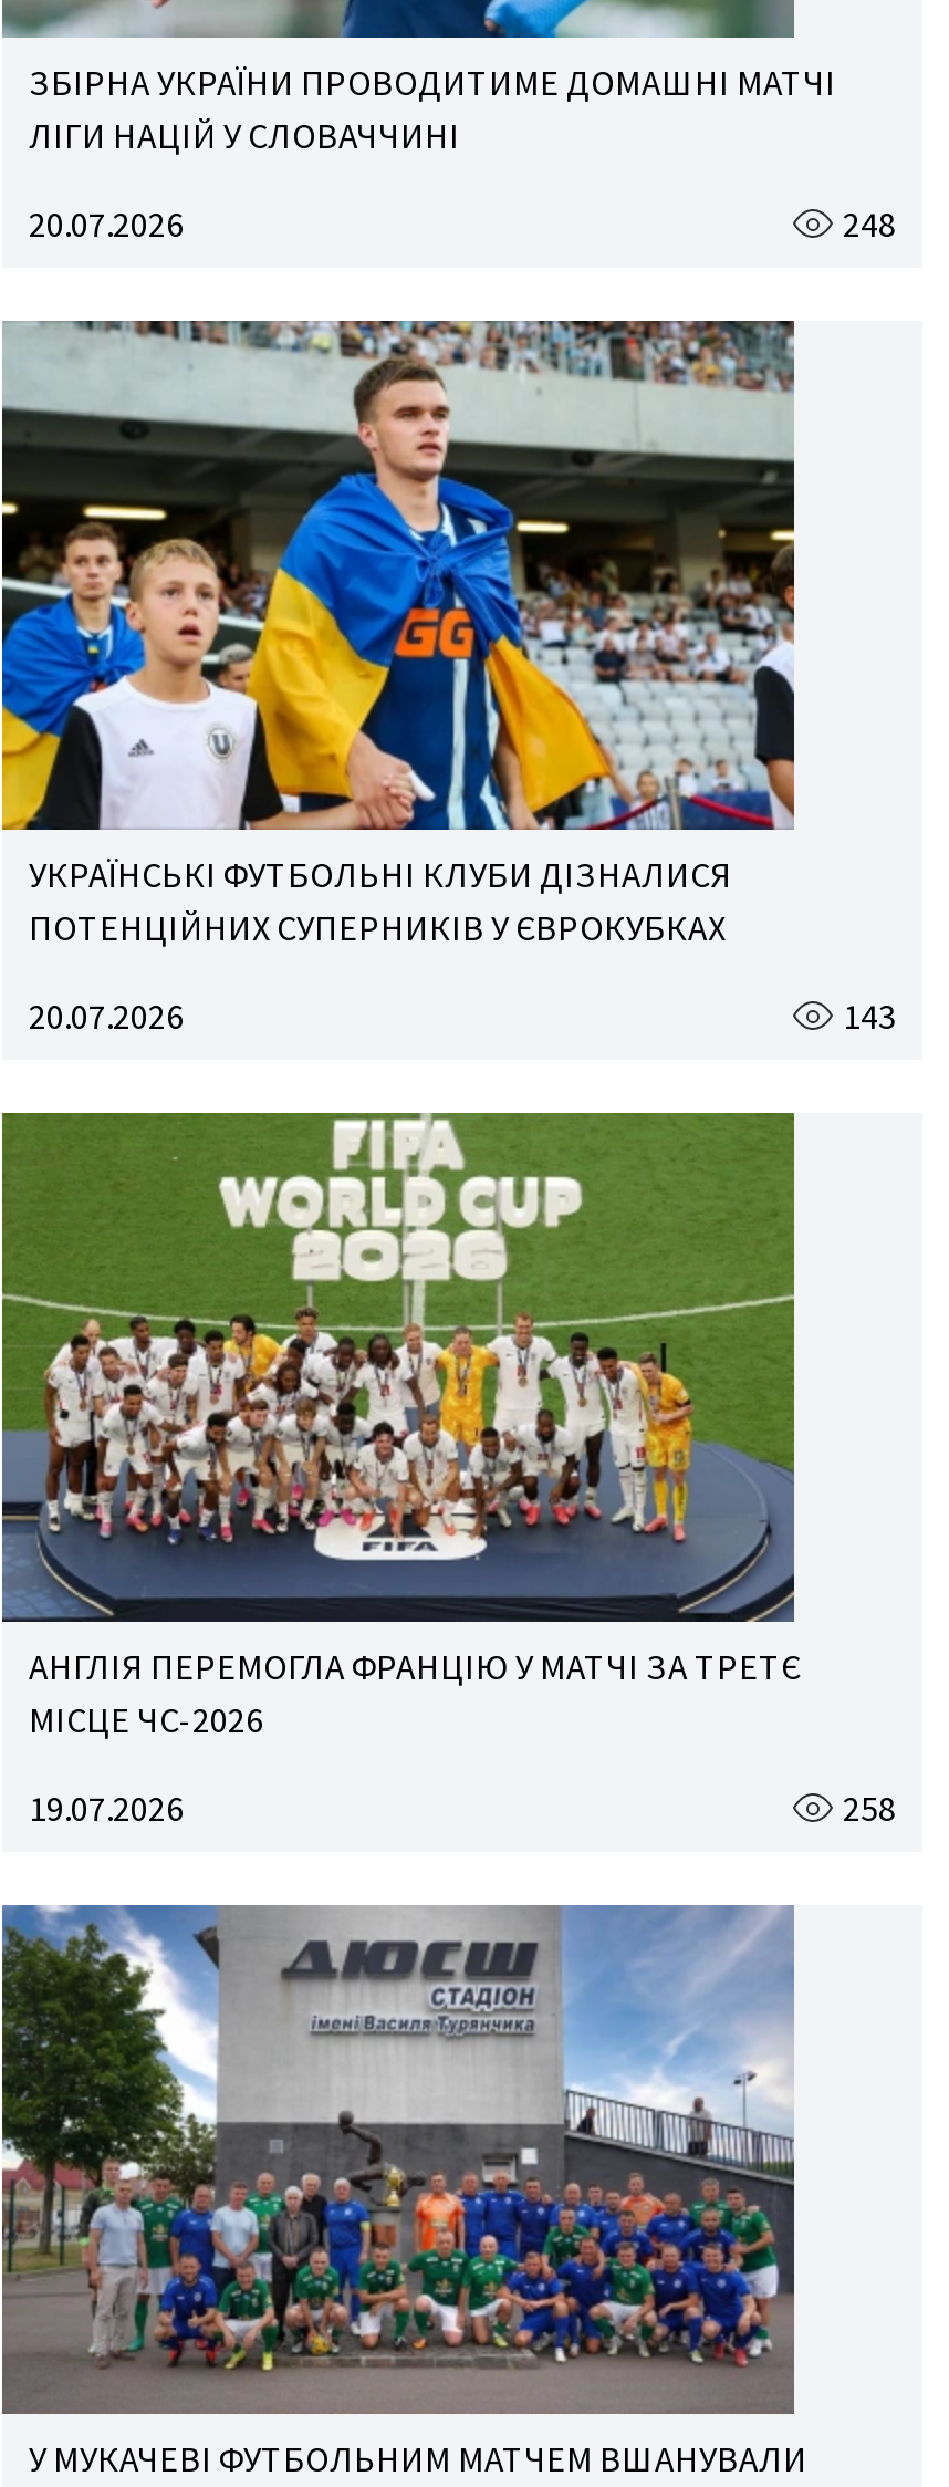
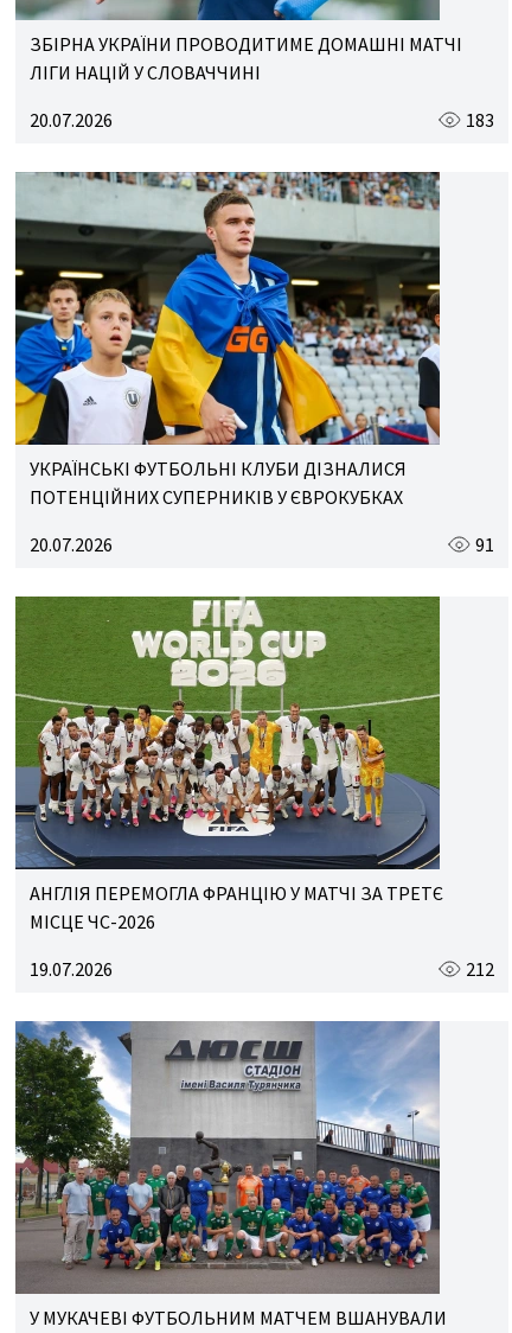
- 248
+ 183

- 143
+ 91

- 258
+ 212
